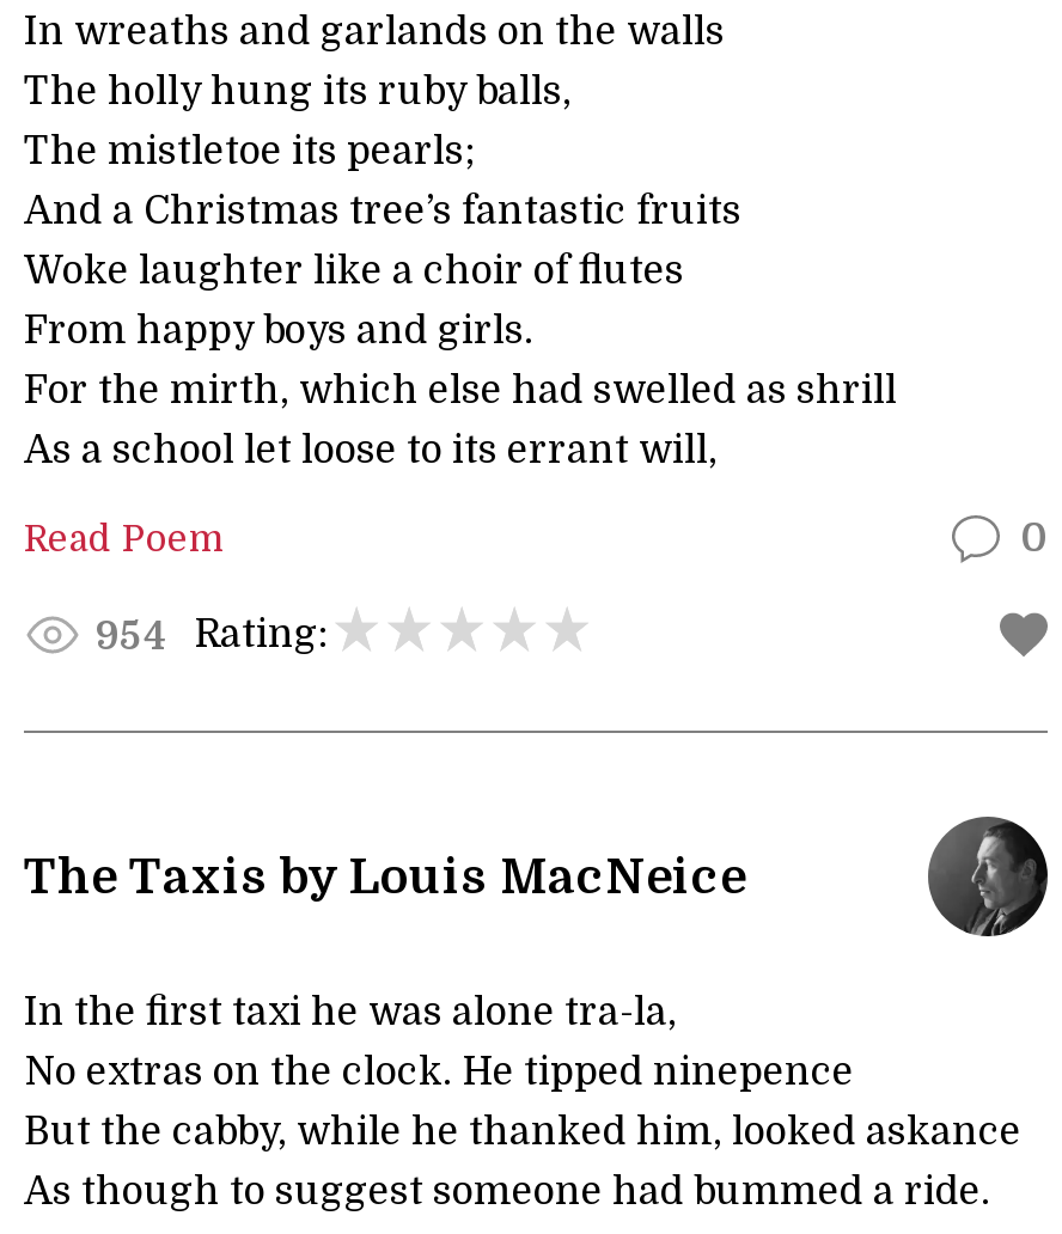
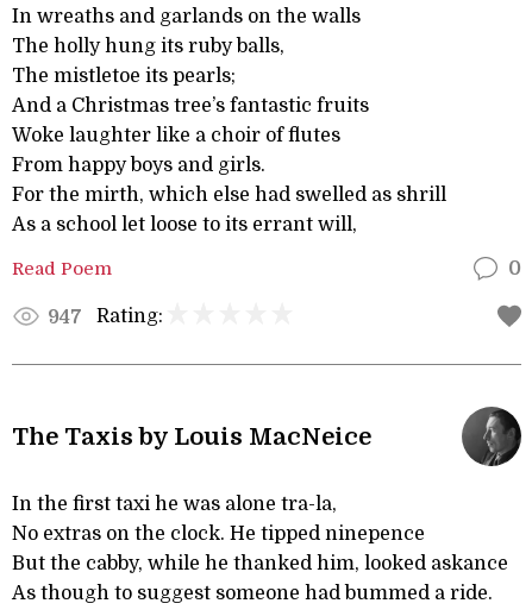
- 954 Rating:
+ 947 Rating:
